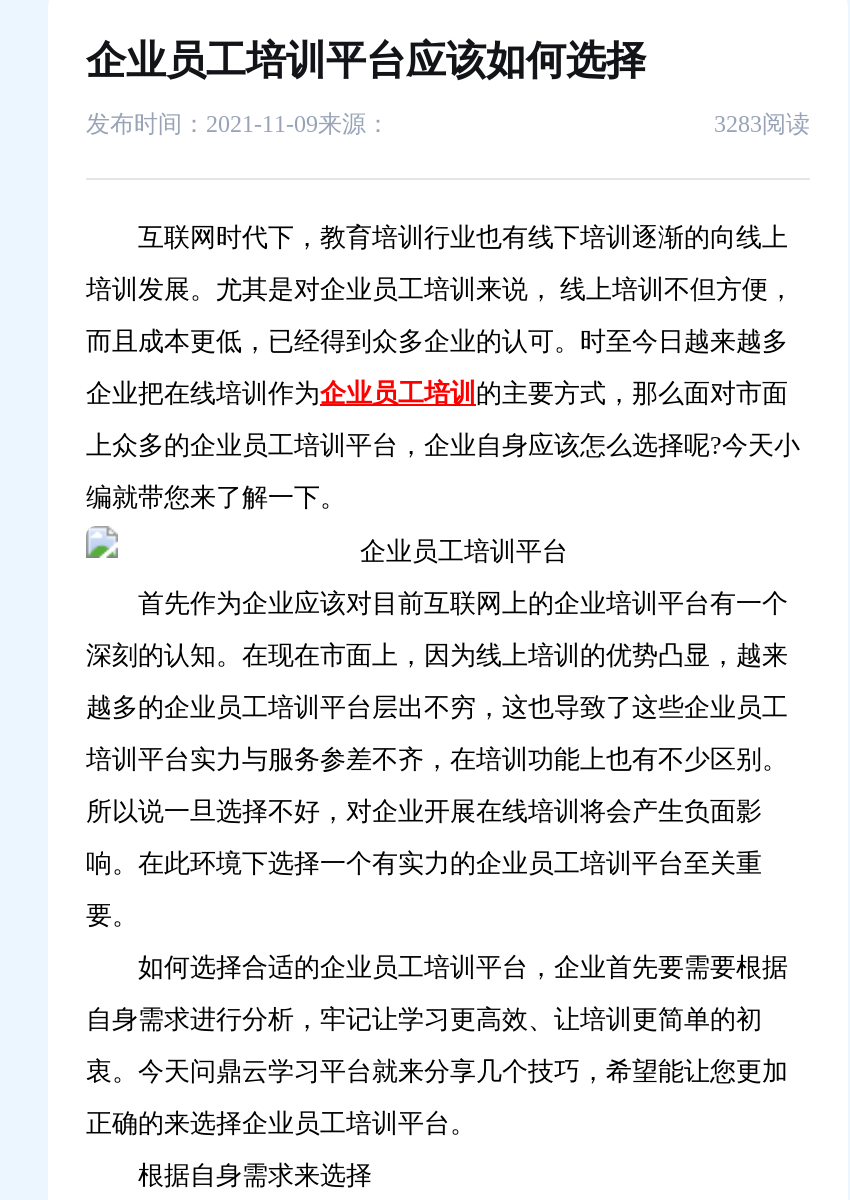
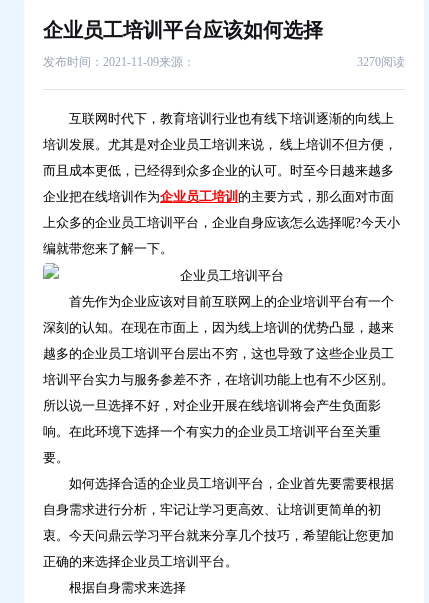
- 3283阅读
+ 3270阅读
